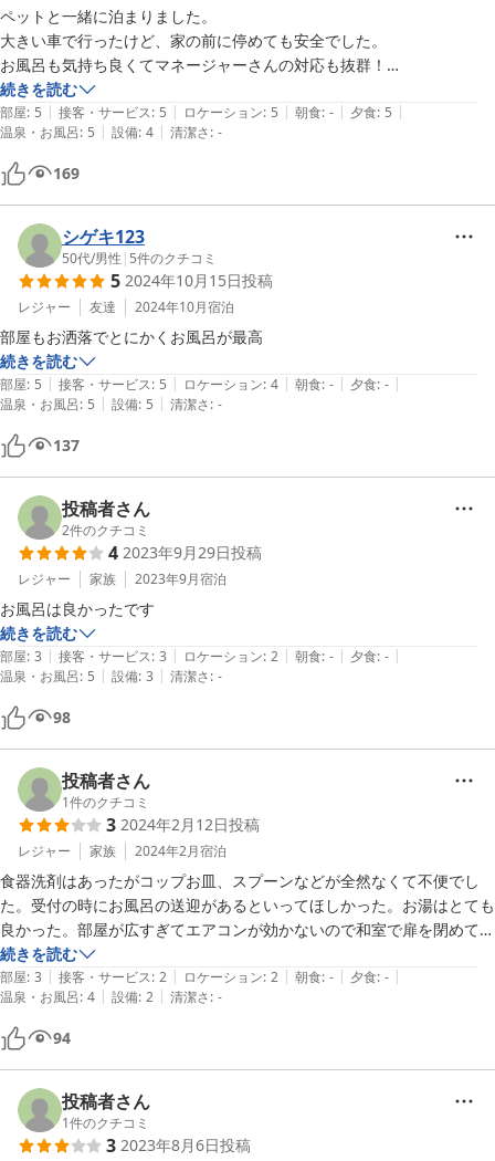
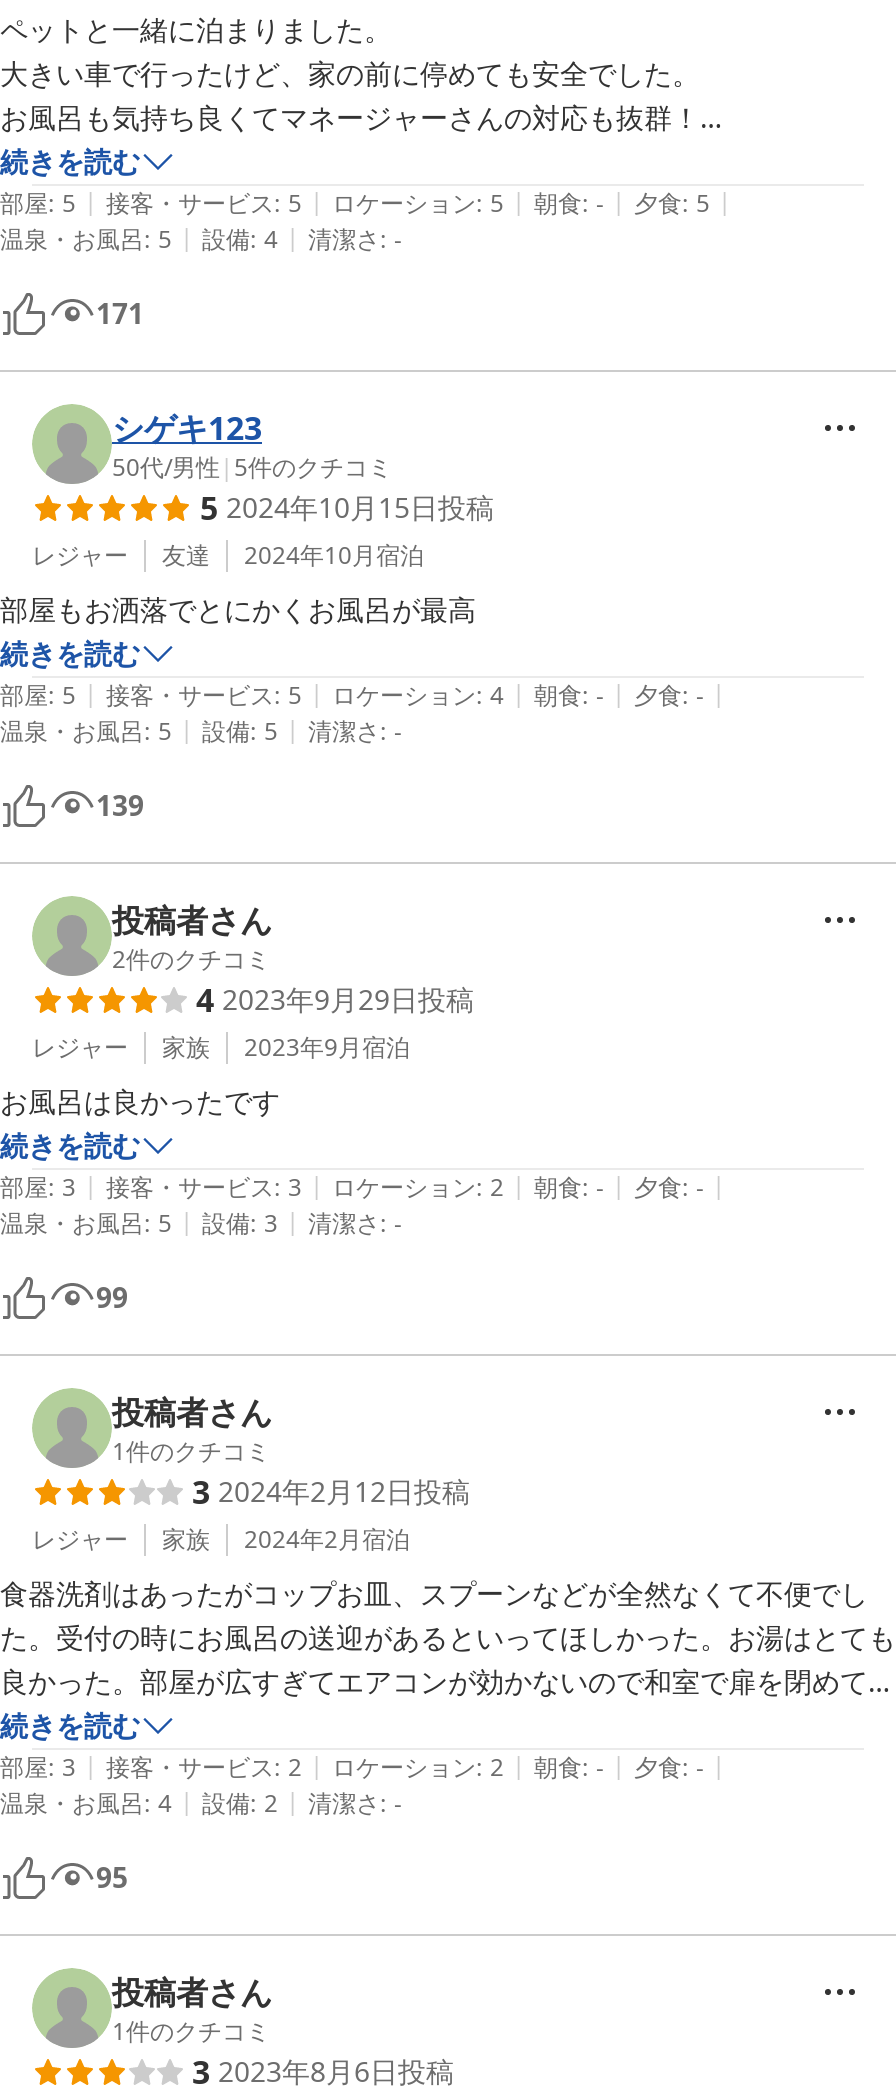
- 169
+ 171

- 137
+ 139

- 98
+ 99

- 94
+ 95
